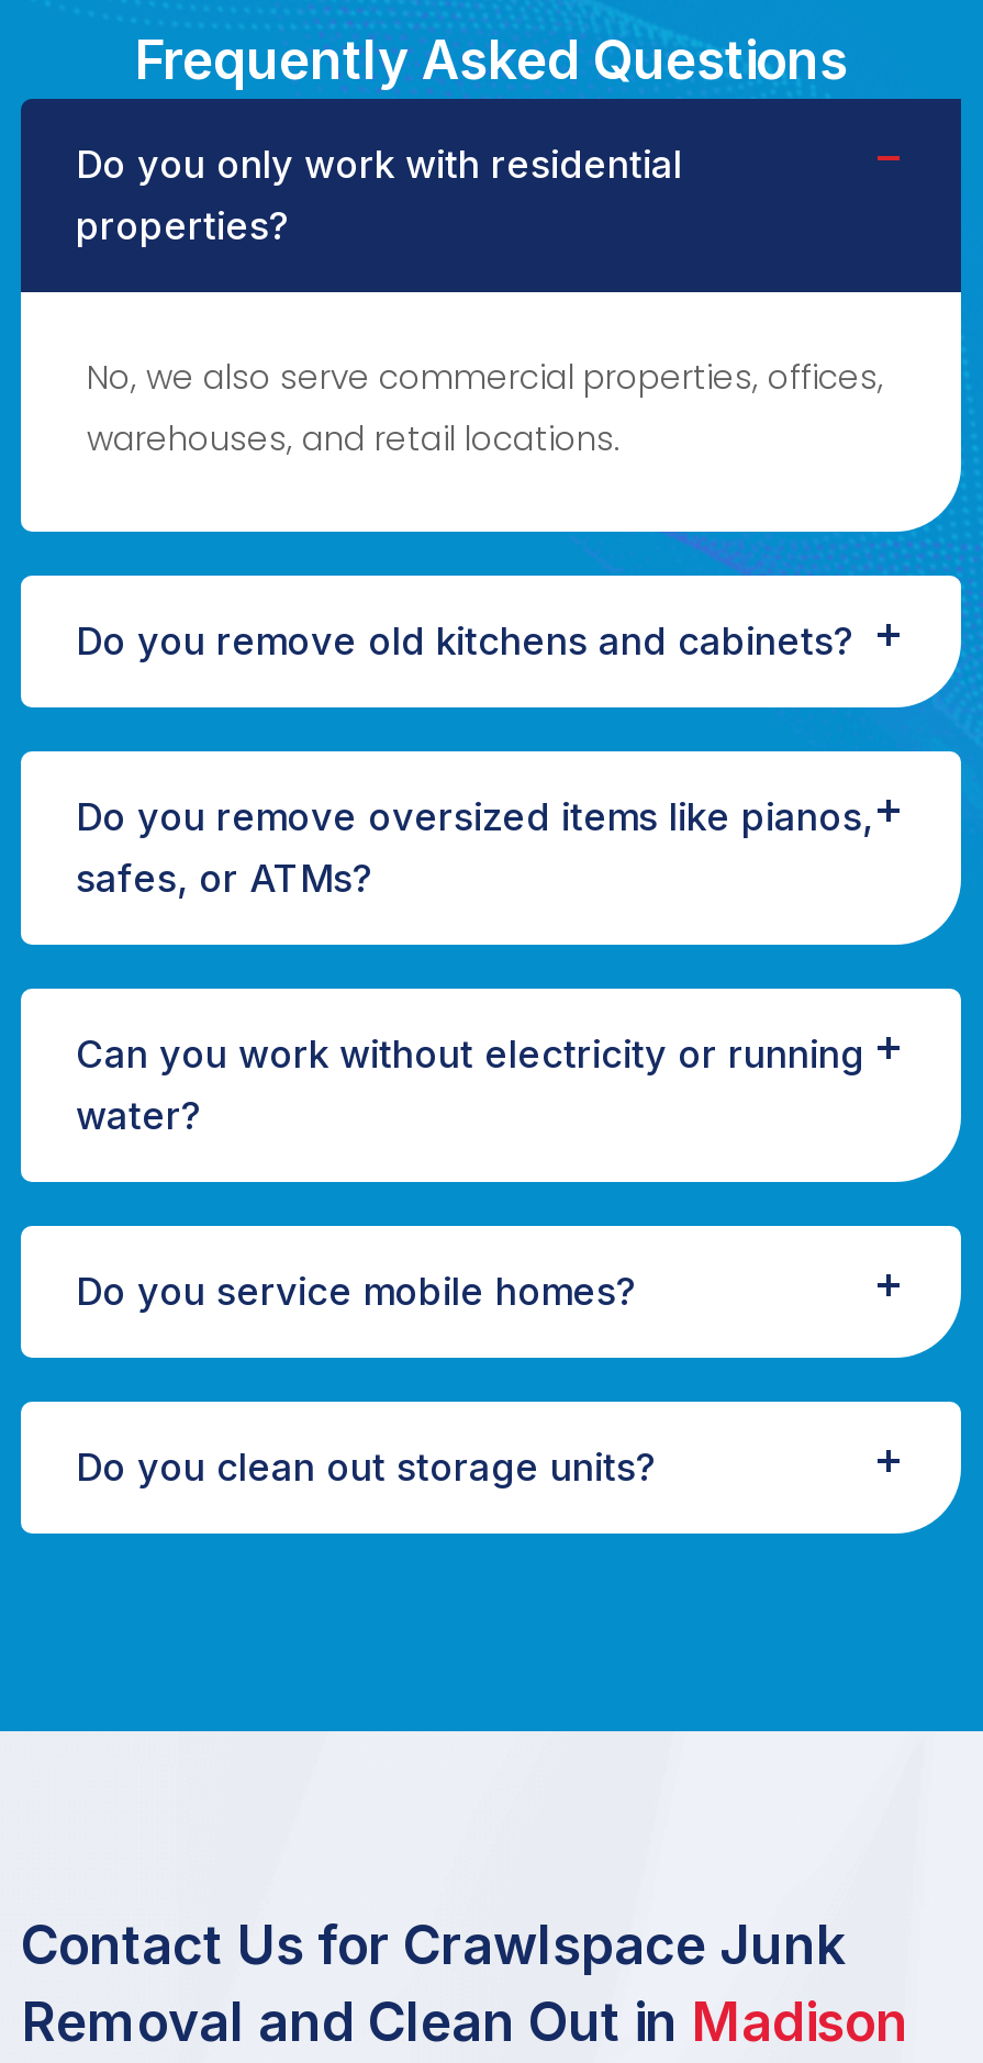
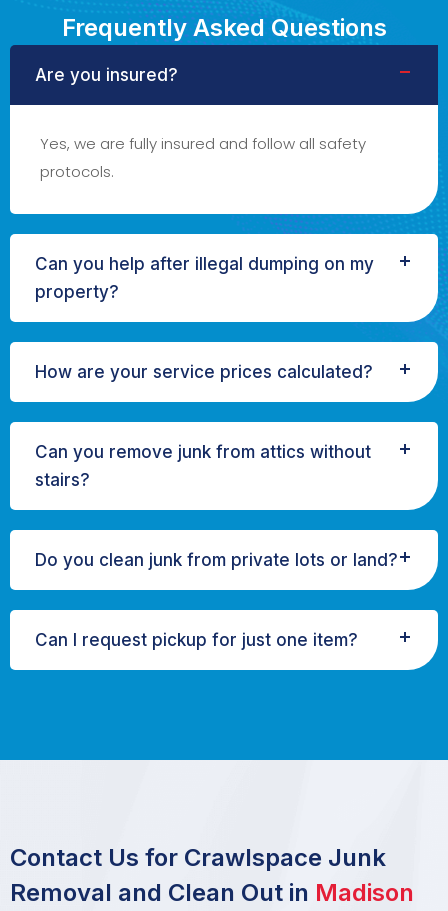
- Do you only work with residential
- properties?
+ Are you insured?

- No, we also serve commercial properties, offices,
- warehouses, and retail locations.
+ Yes, we are fully insured and follow all safety
+ protocols.

- Do you remove old kitchens and cabinets?
+ Can you help after illegal dumping on my
+ property?

- Do you remove oversized items like pianos,
- safes, or ATMs?
+ How are your service prices calculated?

- Can you work without electricity or running
- water?
+ Can you remove junk from attics without
+ stairs?

- Do you service mobile homes?
+ Do you clean junk from private lots or land?

- Do you clean out storage units?
+ Can I request pickup for just one item?
